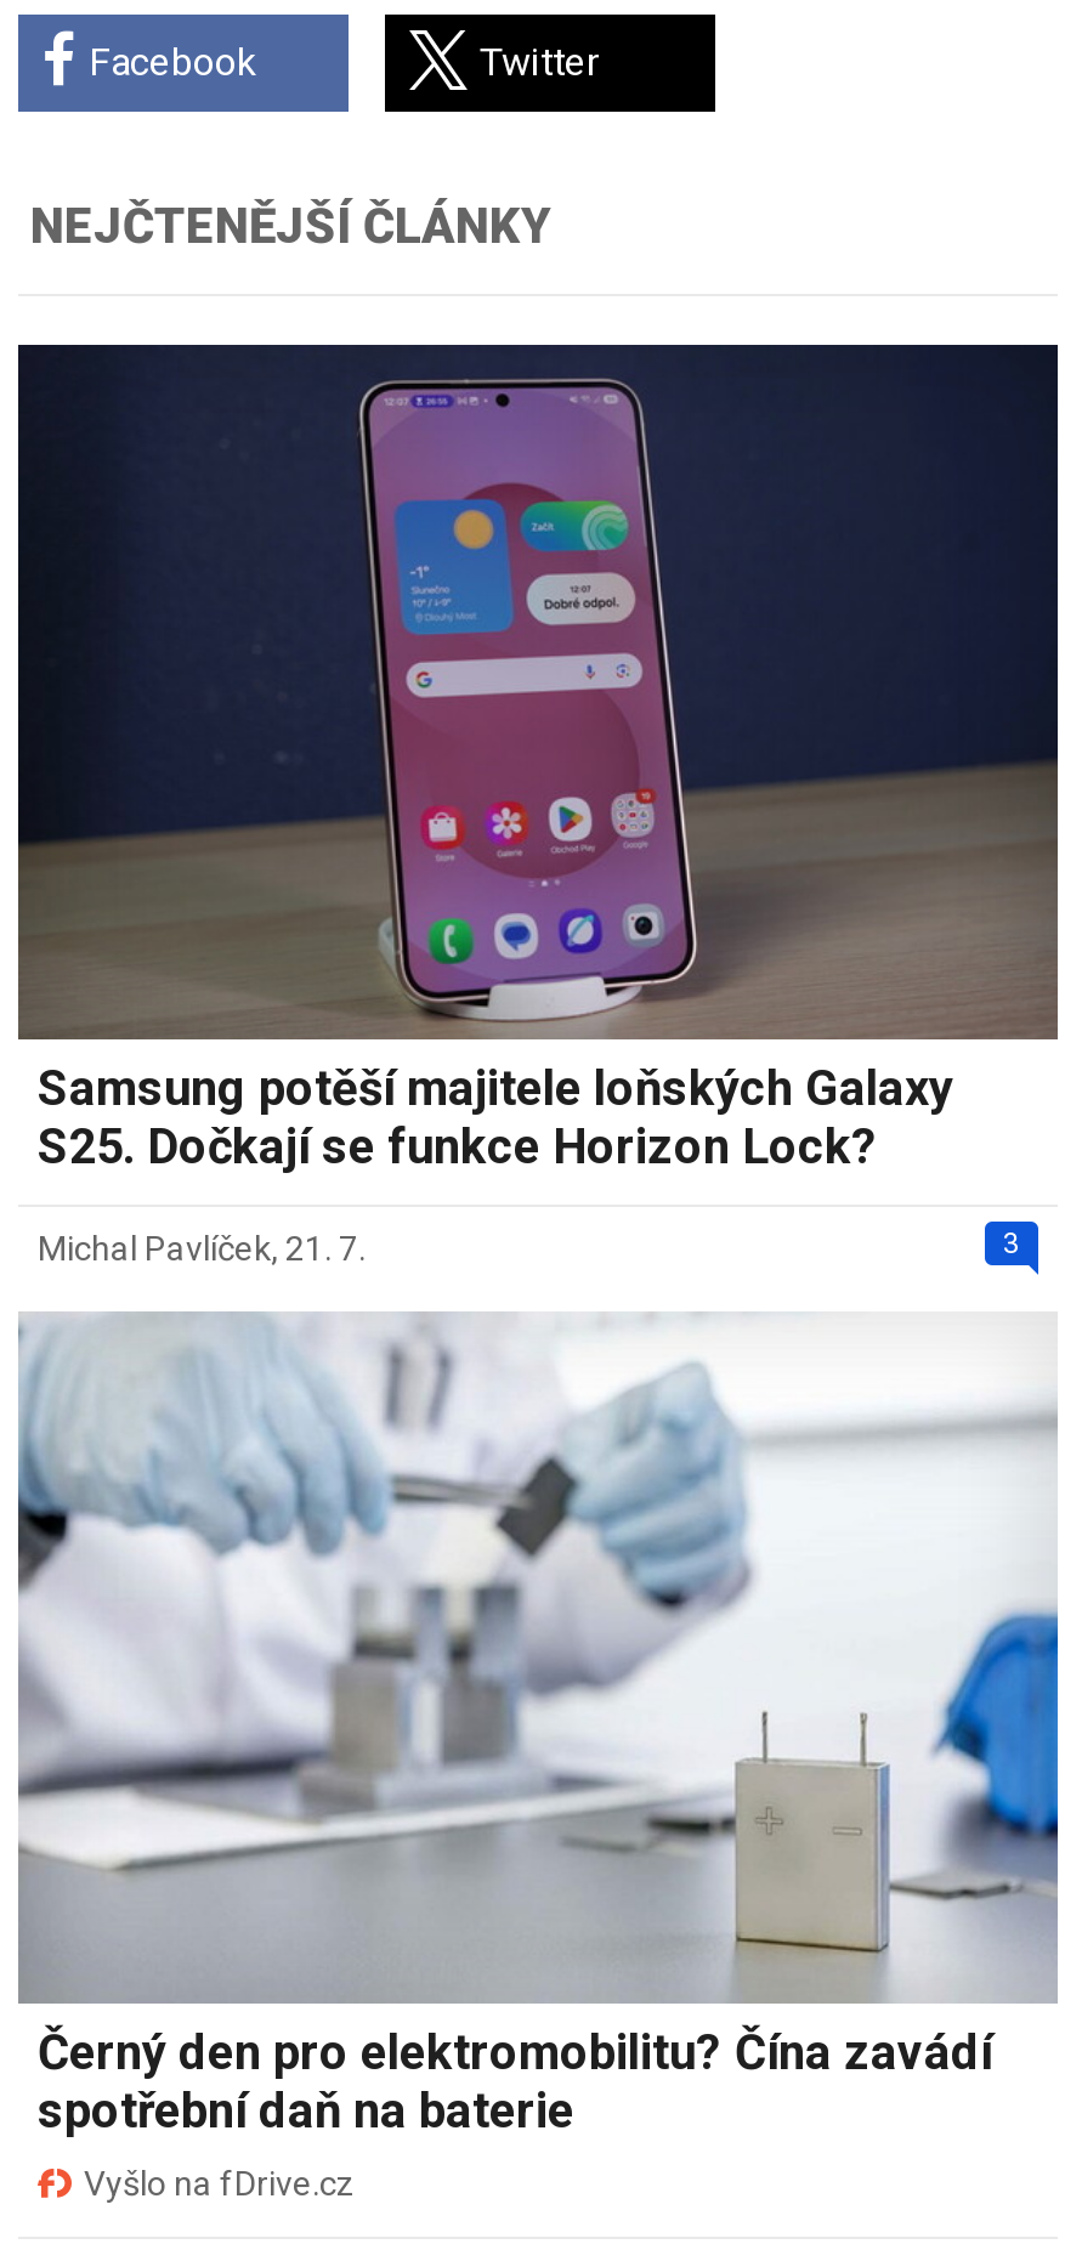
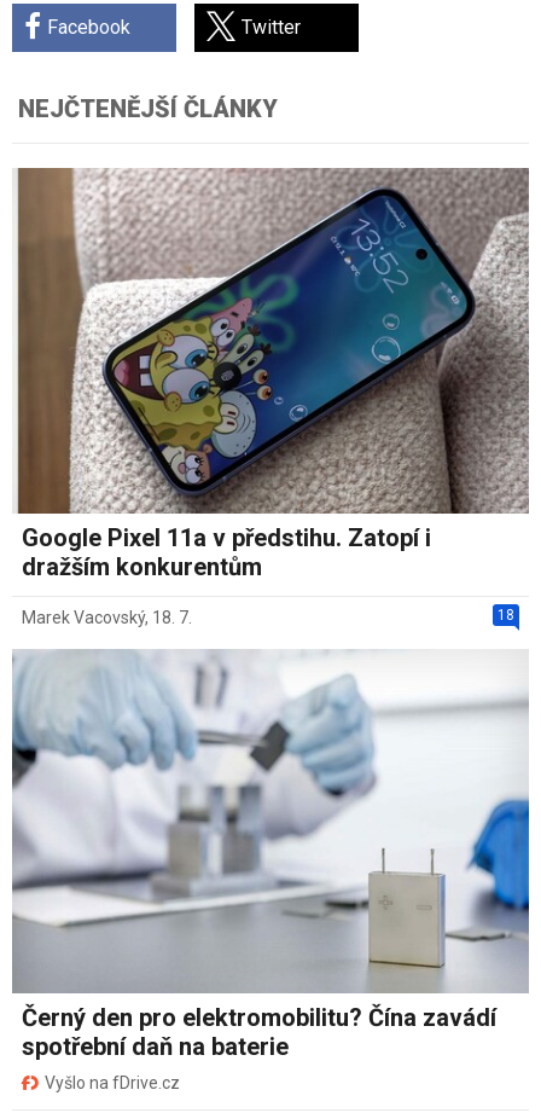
- [image]
- Samsung potěší majitele loňských Galaxy
- S25. Dočkají se funkce Horizon Lock?
+ [image]
+ Google Pixel 11a v předstihu. Zatopí i
+ dražším konkurentům

- 3
- Michal Pavlíček, 21. 7.
+ 18
+ Marek Vacovský, 18. 7.
